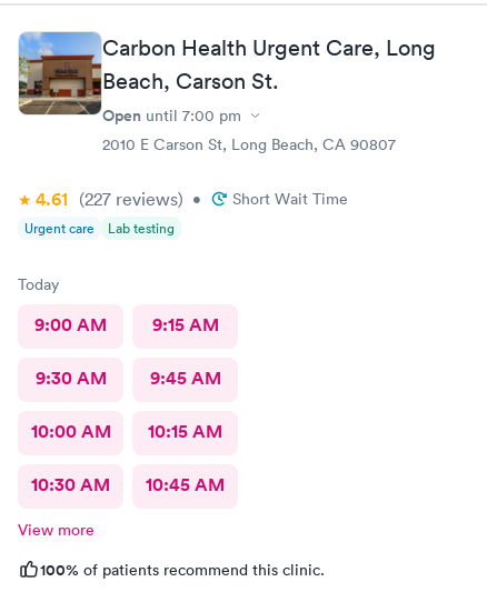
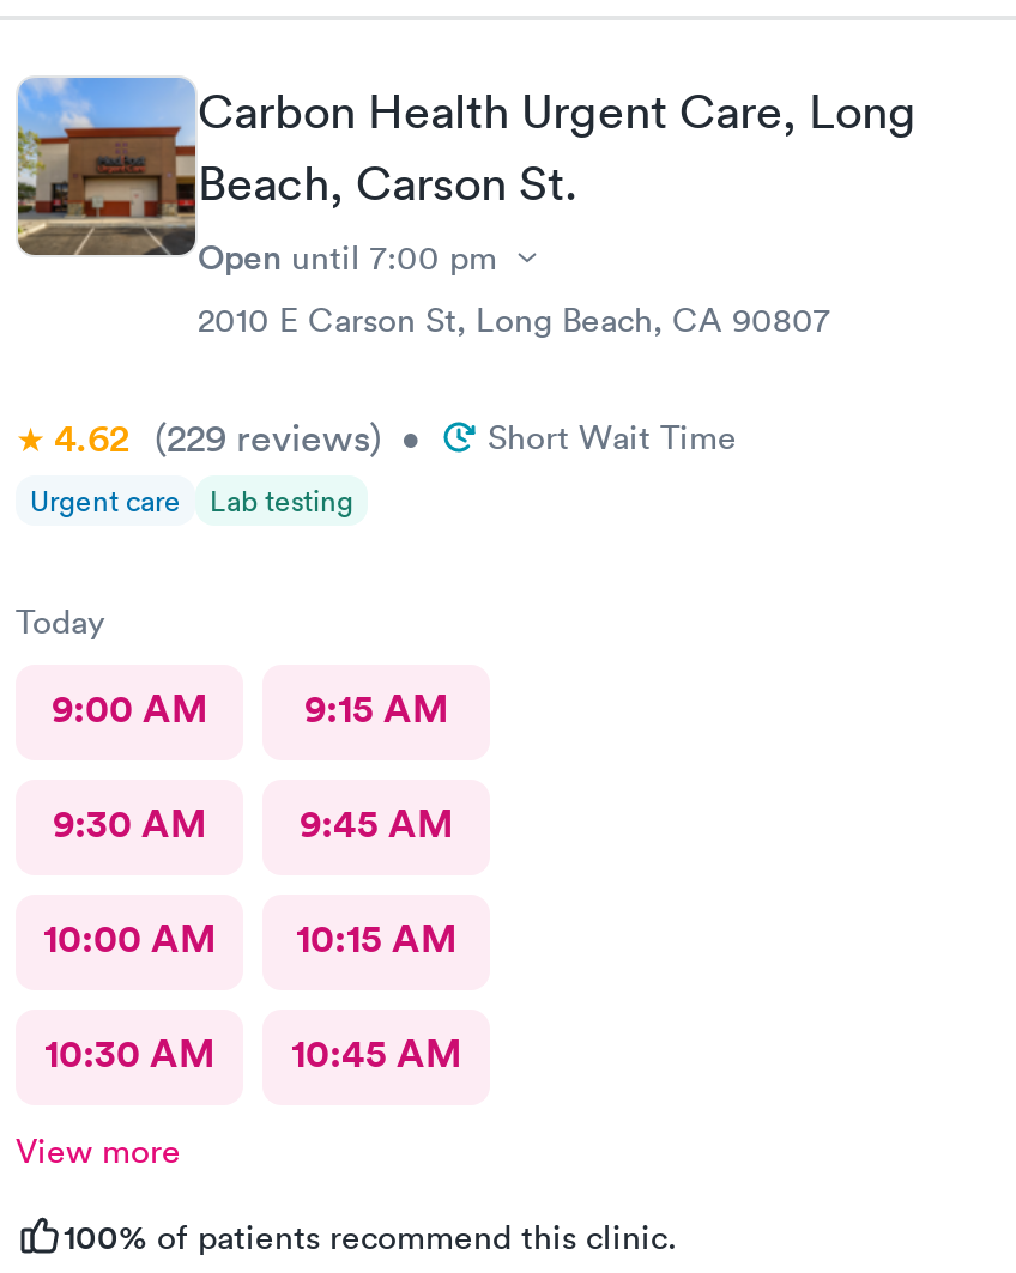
- 4.61 (227 reviews) • Short Wait Time
+ 4.62 (229 reviews) • Short Wait Time
